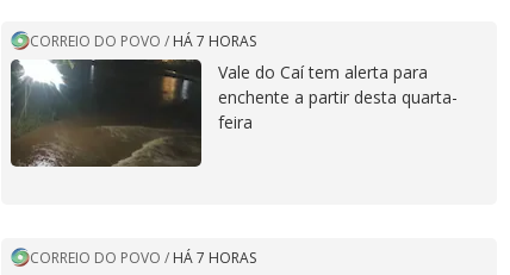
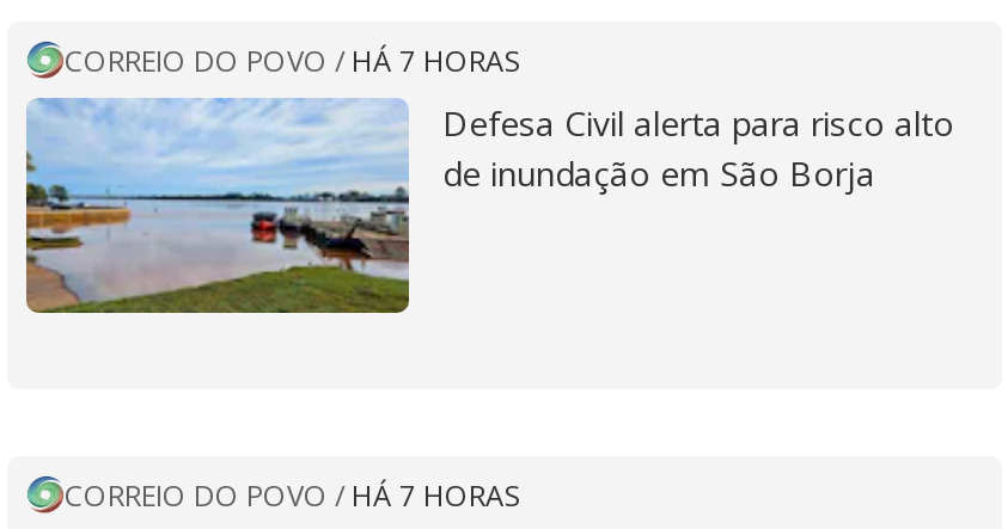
- [image]
- Vale do Caí tem alerta para
- enchente a partir desta quarta-
- feira
+ [image]
+ Defesa Civil alerta para risco alto
+ de inundação em São Borja
